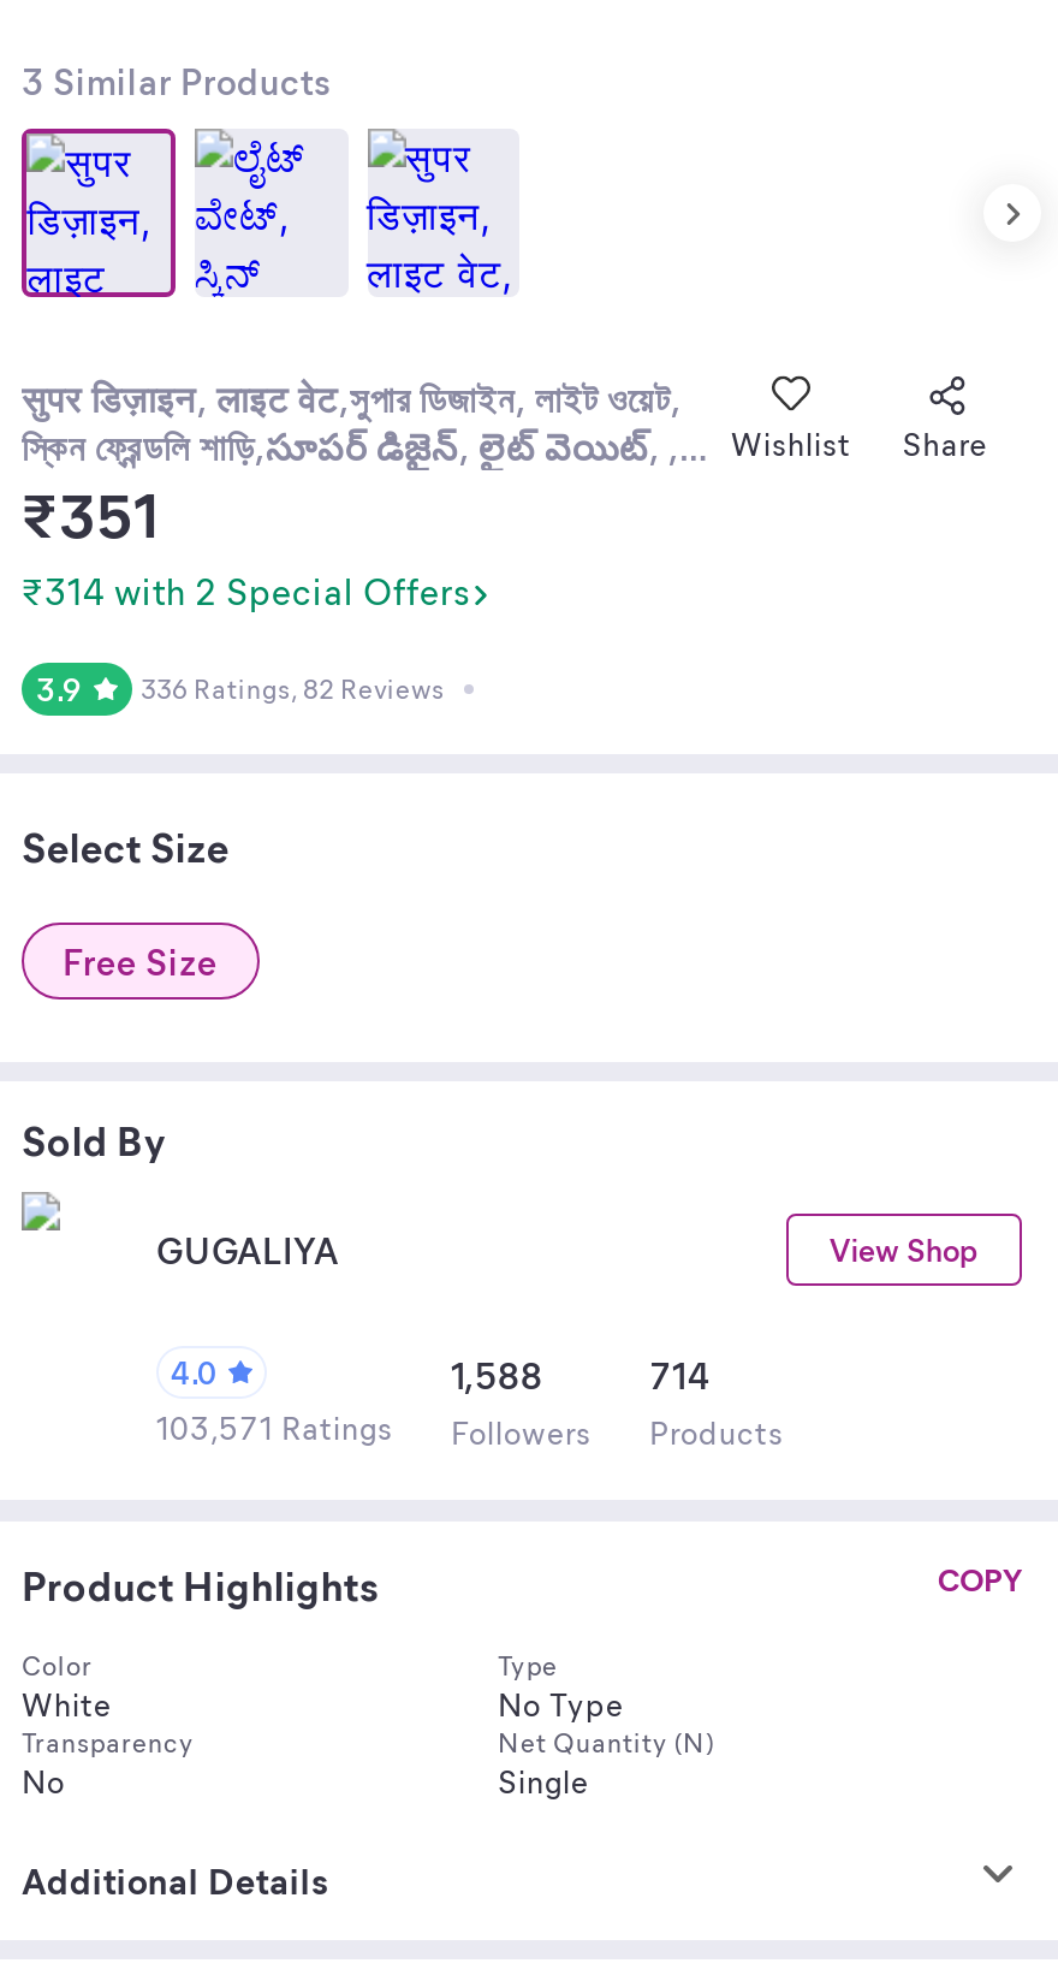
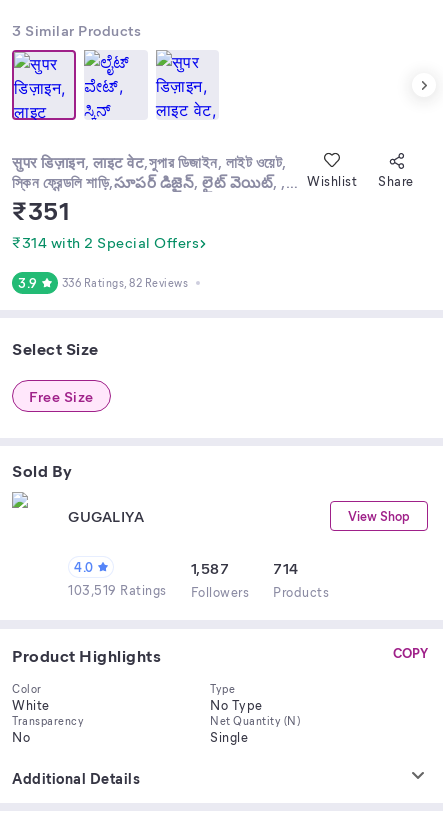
- 1,588
+ 1,587

- 103,571 Ratings Followers Products
+ 103,519 Ratings Followers Products
